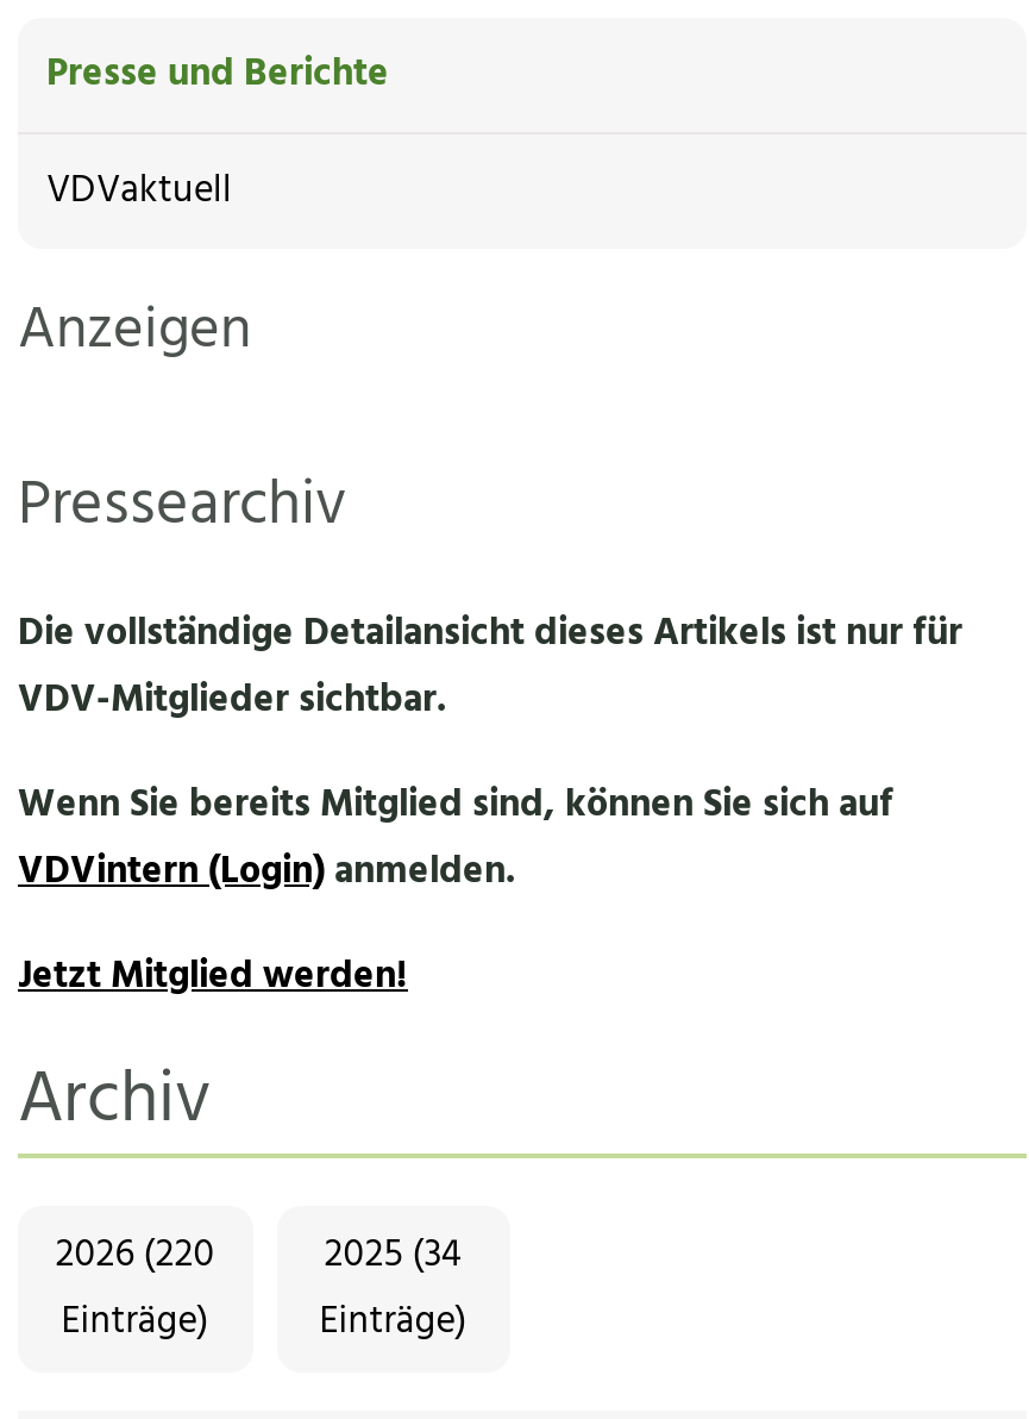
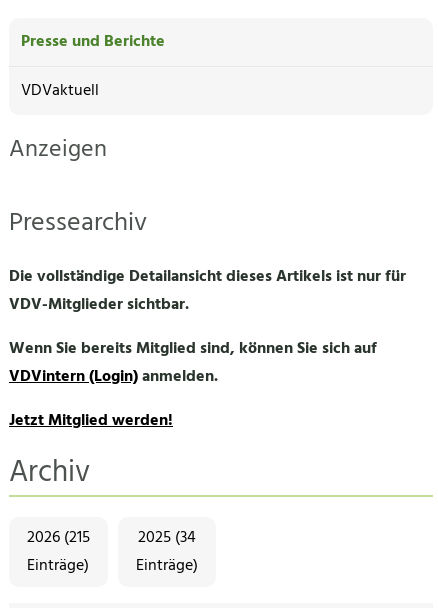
- 2026 (220 2025 (34
+ 2026 (215 2025 (34
